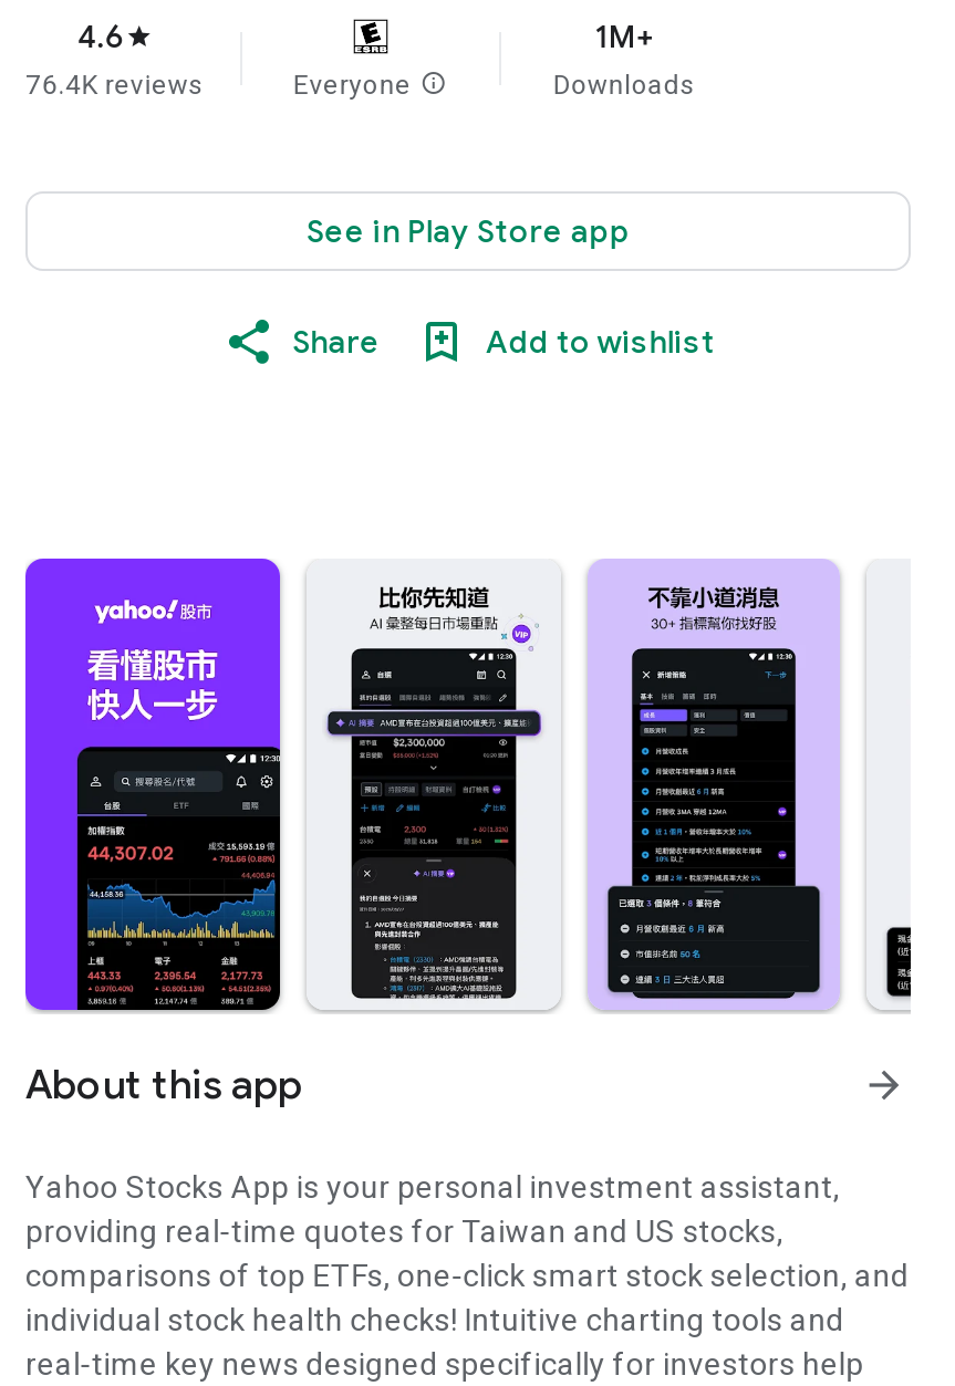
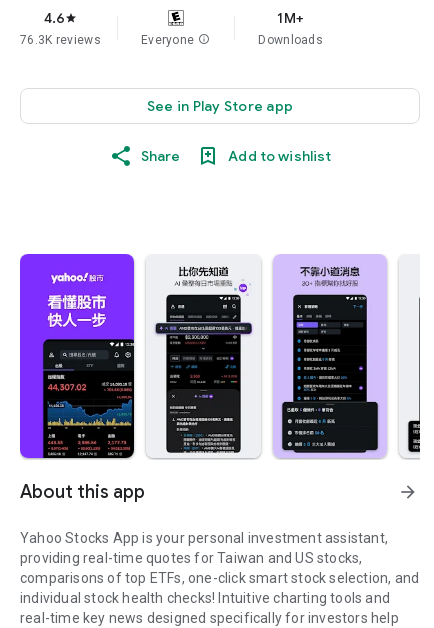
- 76.4K reviews
+ 76.3K reviews
